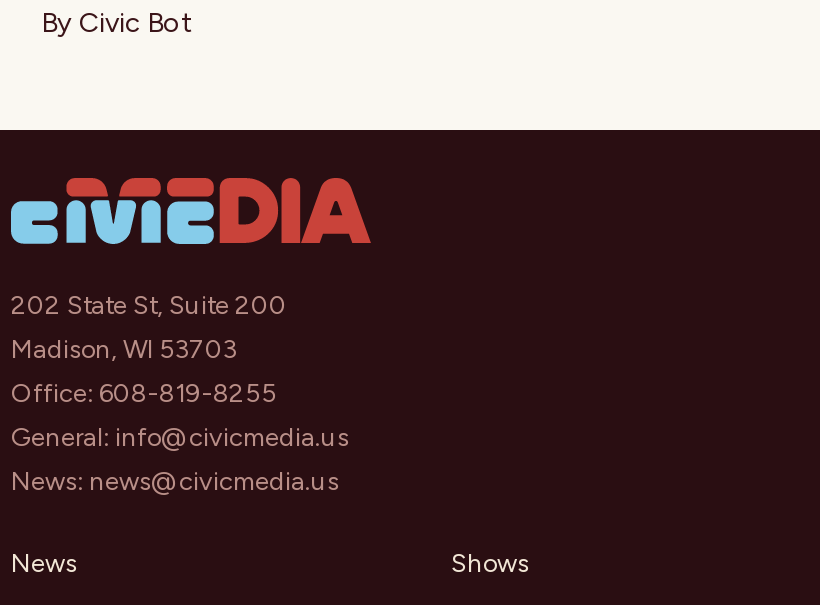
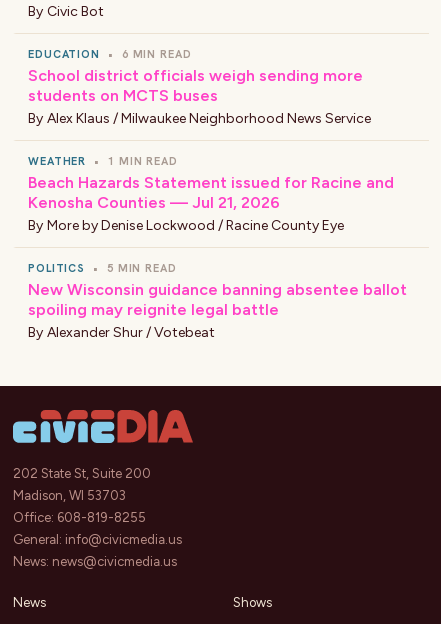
+ EDUCATION • 6 MIN READ
+ School district officials weigh sending more
+ students on MCTS buses
+ By Alex Klaus / Milwaukee Neighborhood News Service
+ WEATHER • 1 MIN READ
+ Beach Hazards Statement issued for Racine and
+ Kenosha Counties — Jul 21, 2026
+ By More by Denise Lockwood / Racine County Eye
+ POLITICS • 5 MIN READ
+ New Wisconsin guidance banning absentee ballot
+ spoiling may reignite legal battle
+ By Alexander Shur / Votebeat
